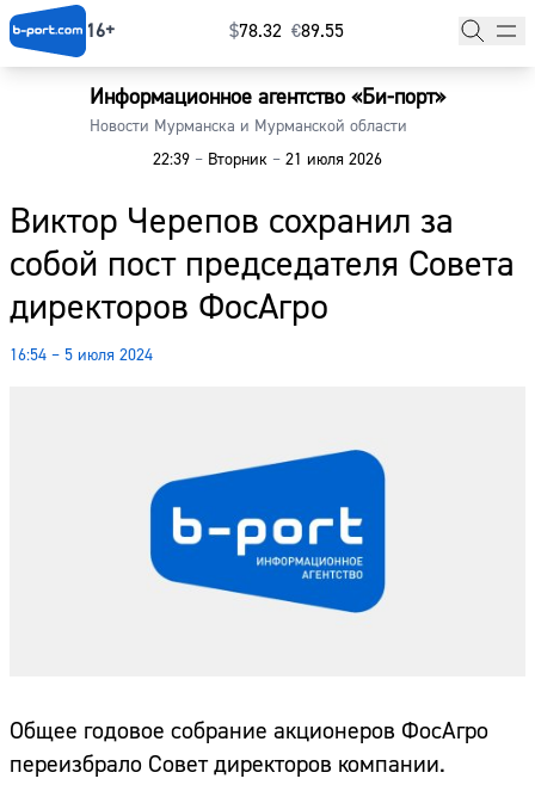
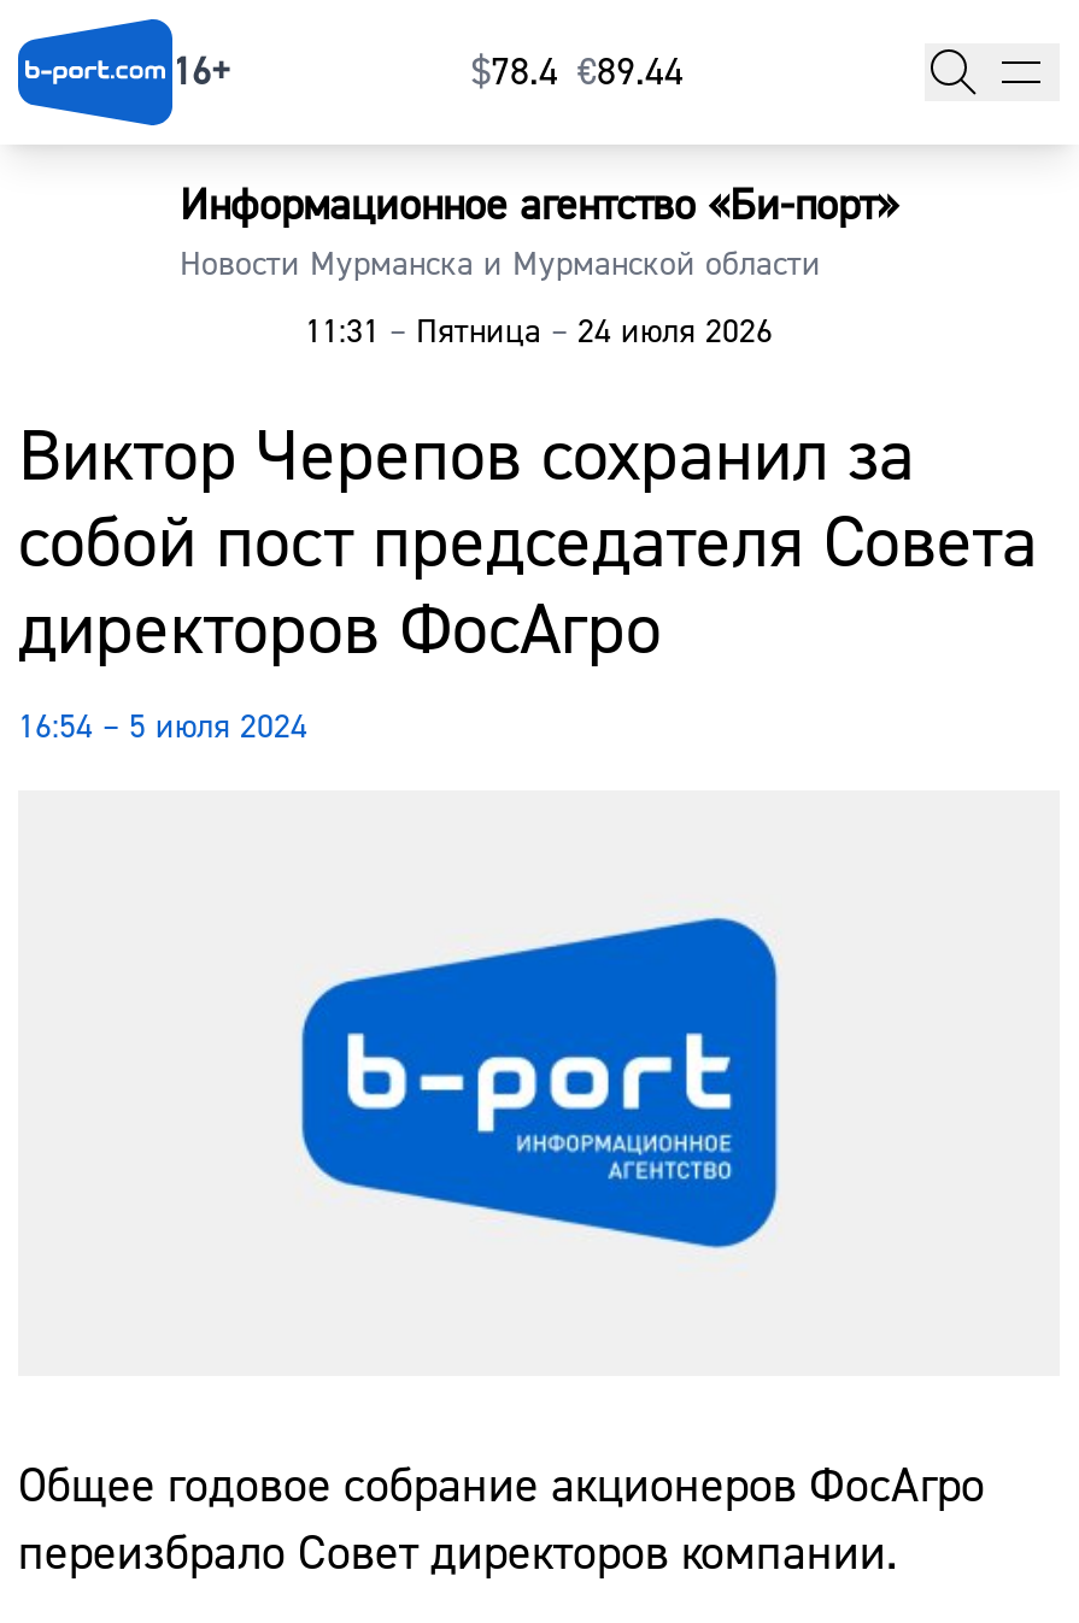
- $78.32 €89.55
+ $78.4 €89.44

- 22:39 – Вторник – 21 июля 2026
+ 11:31 – Пятница – 24 июля 2026
